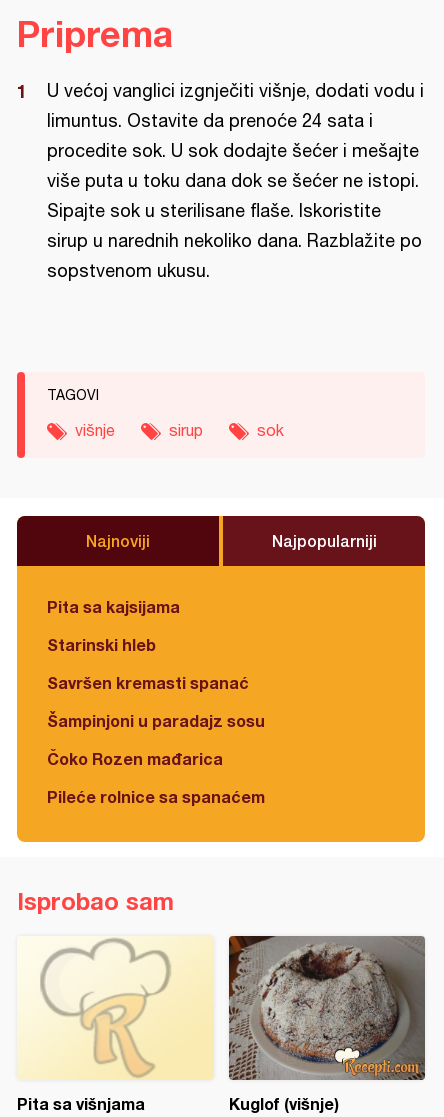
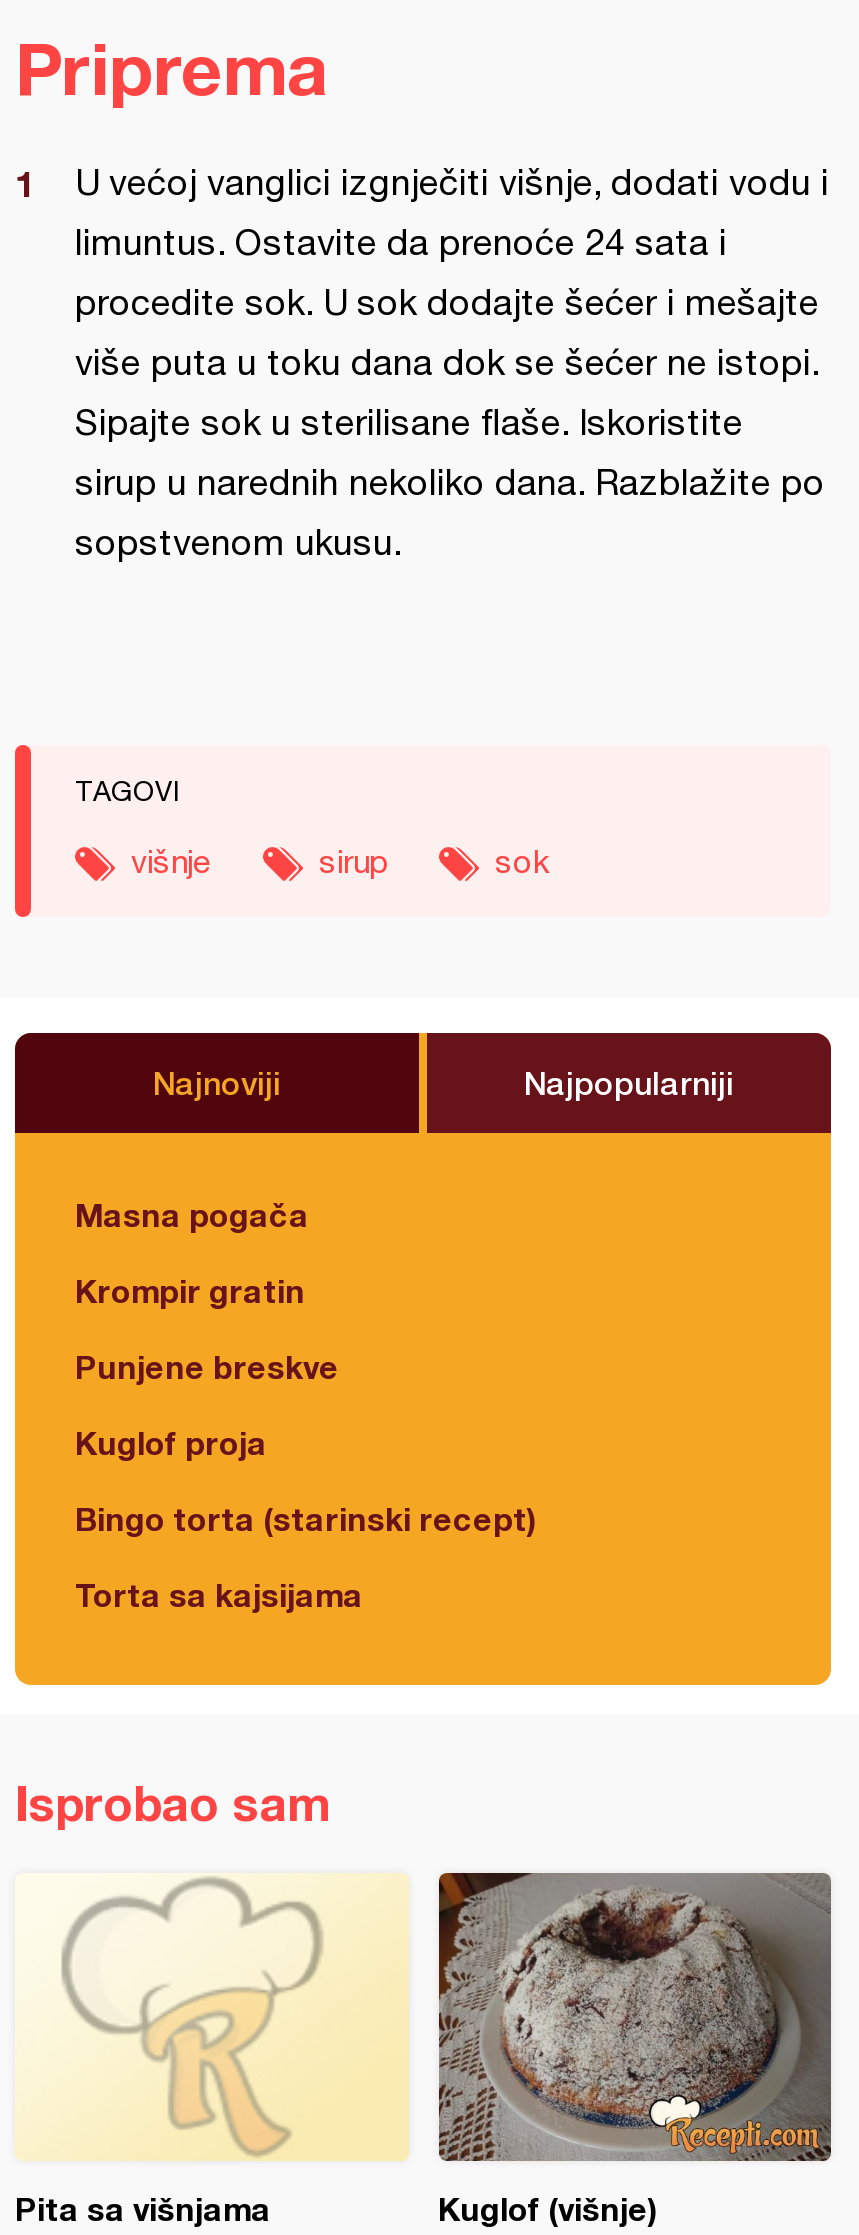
- Pita sa kajsijama
+ Masna pogača

- Starinski hleb
+ Krompir gratin

- Savršen kremasti spanać
+ Punjene breskve

- Šampinjoni u paradajz sosu
+ Kuglof proja

- Čoko Rozen mađarica
+ Bingo torta (starinski recept)

- Pileće rolnice sa spanaćem
+ Torta sa kajsijama
